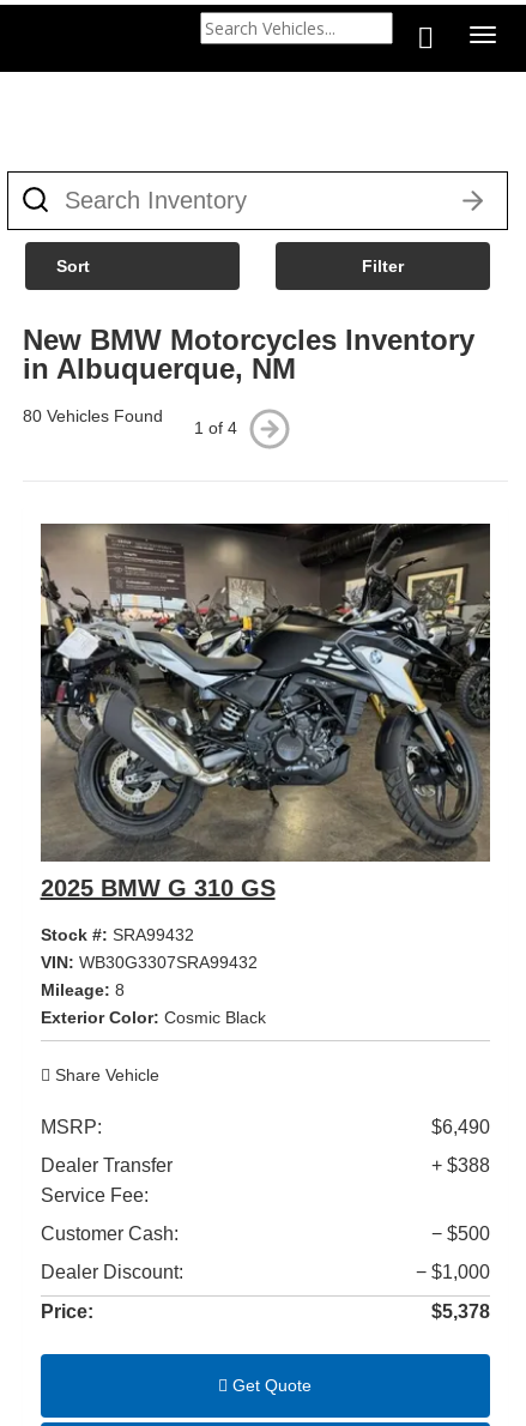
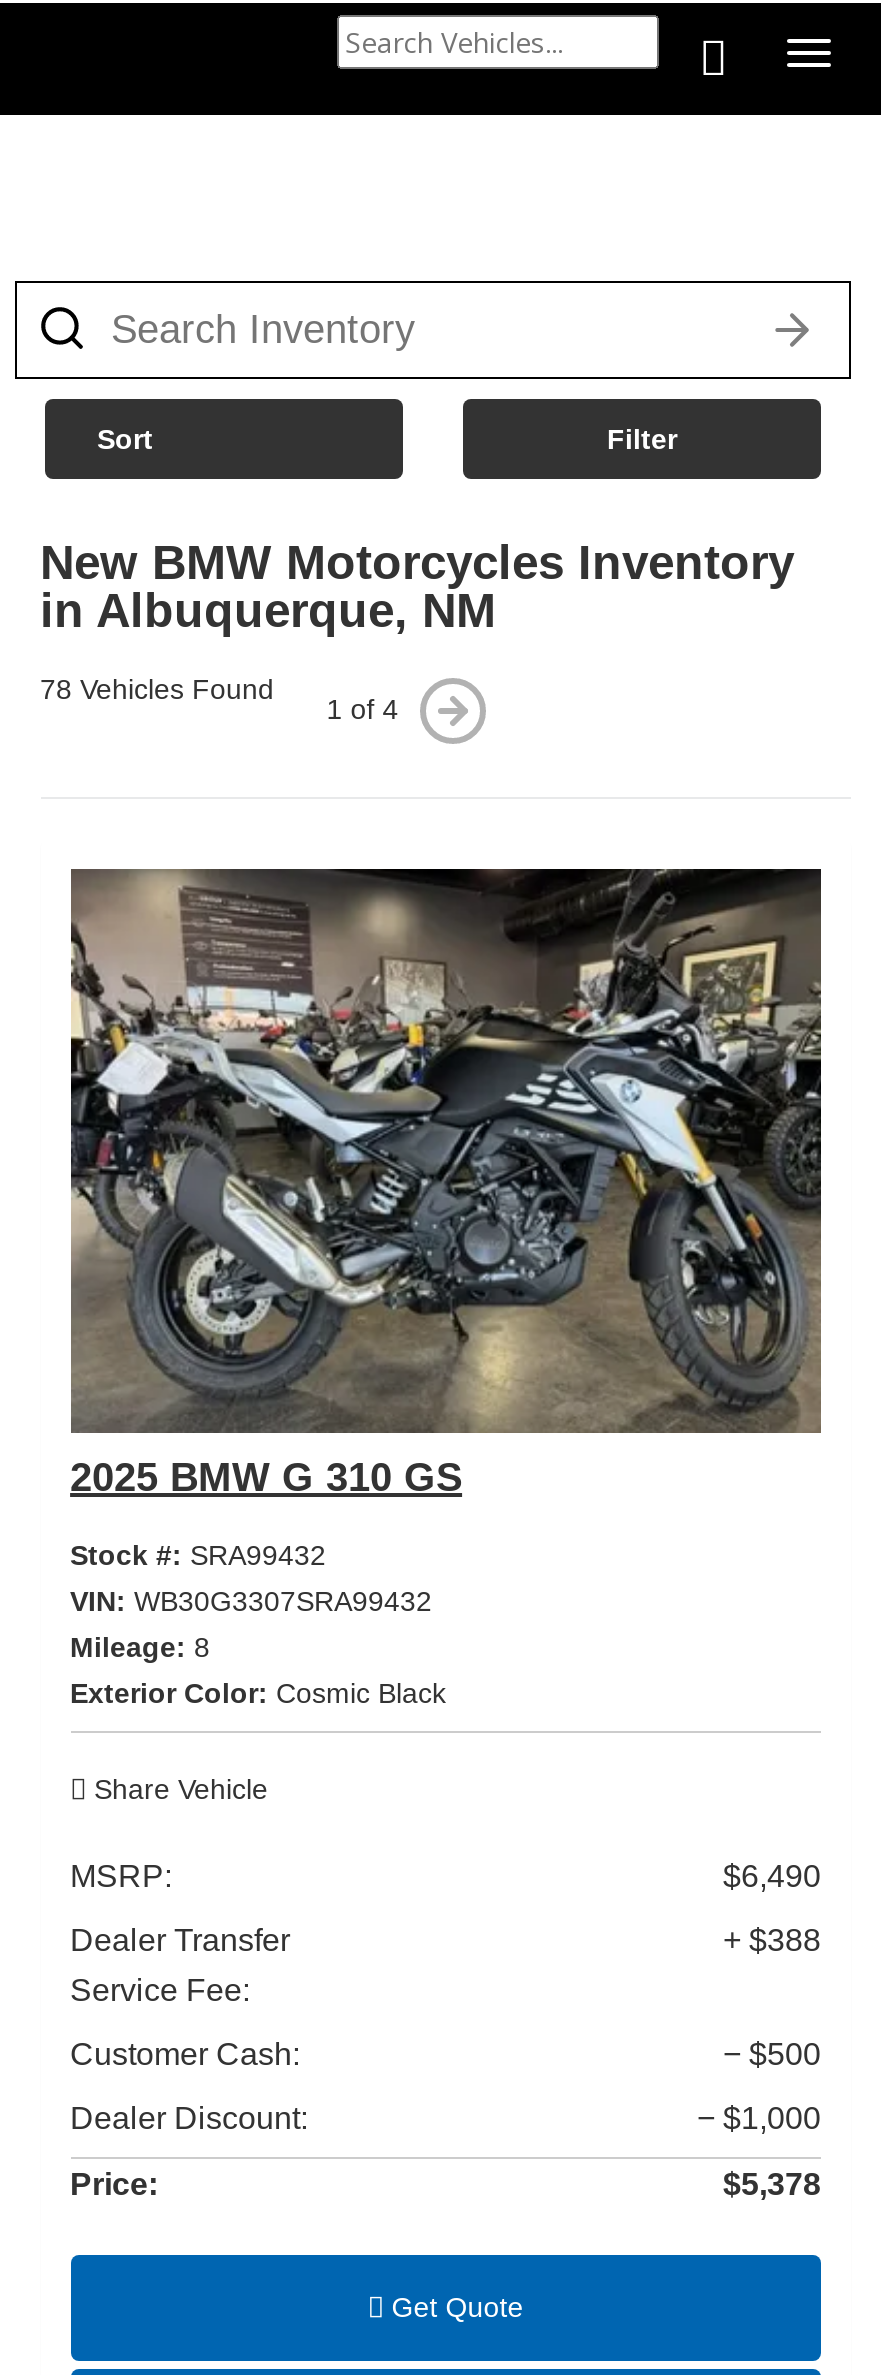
- 80 Vehicles Found
+ 78 Vehicles Found
